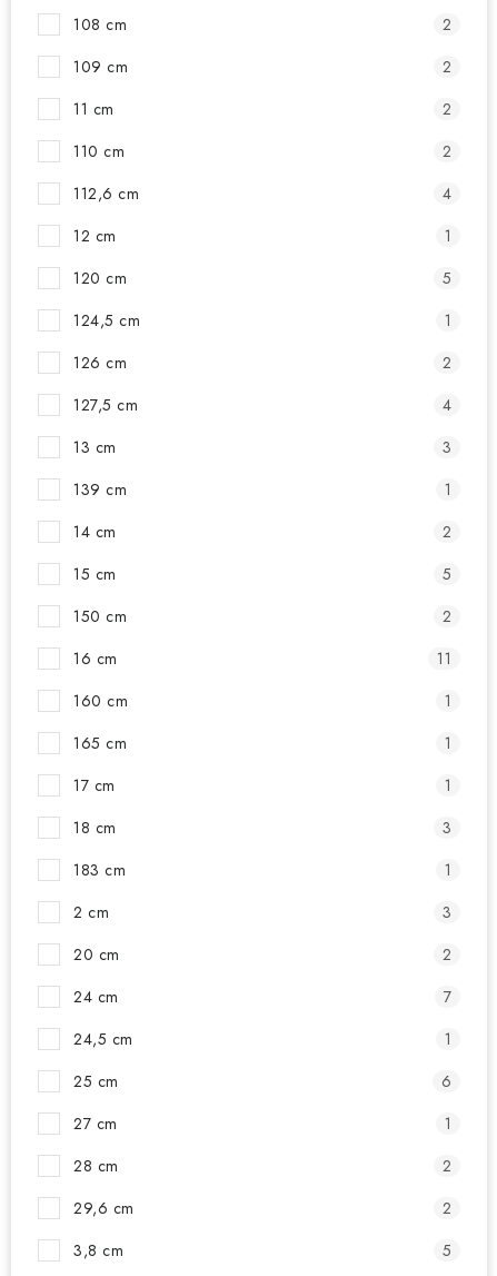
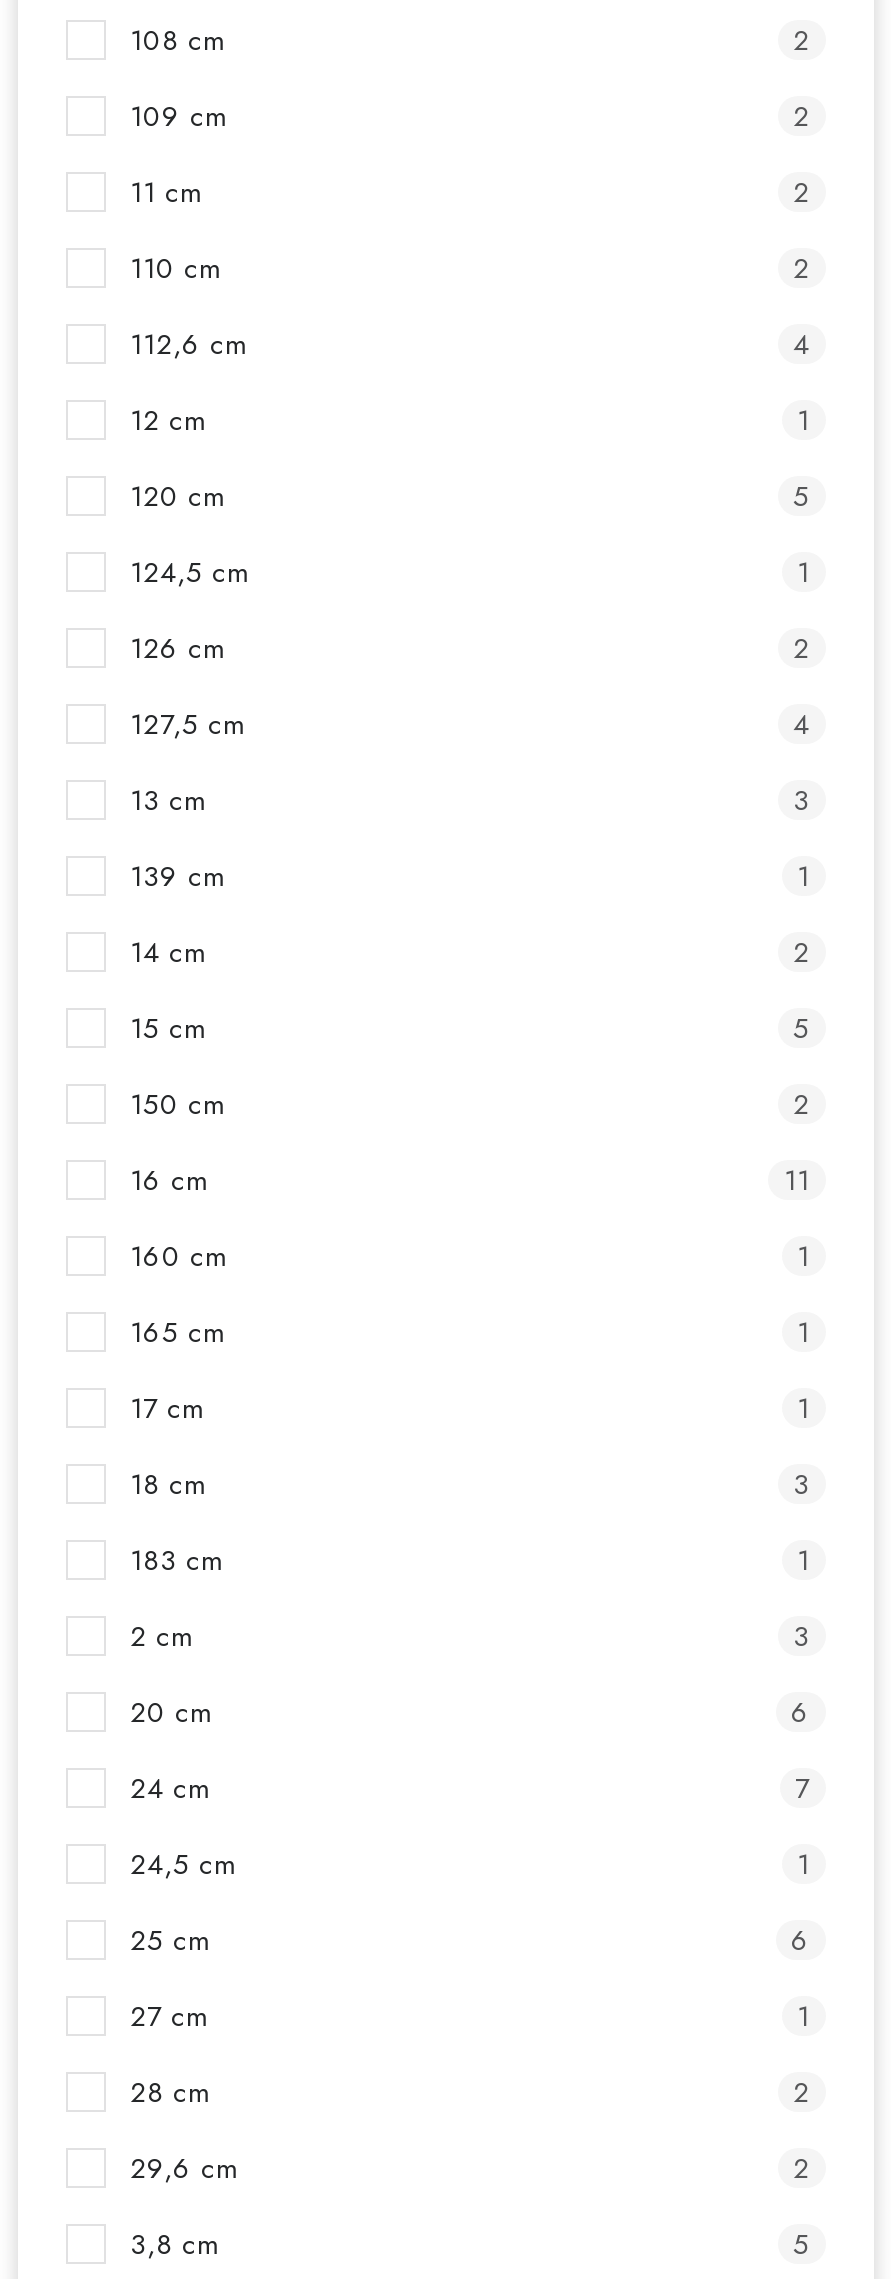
- 2
+ 6
